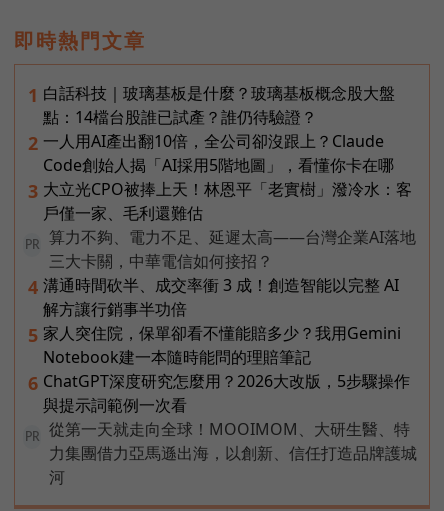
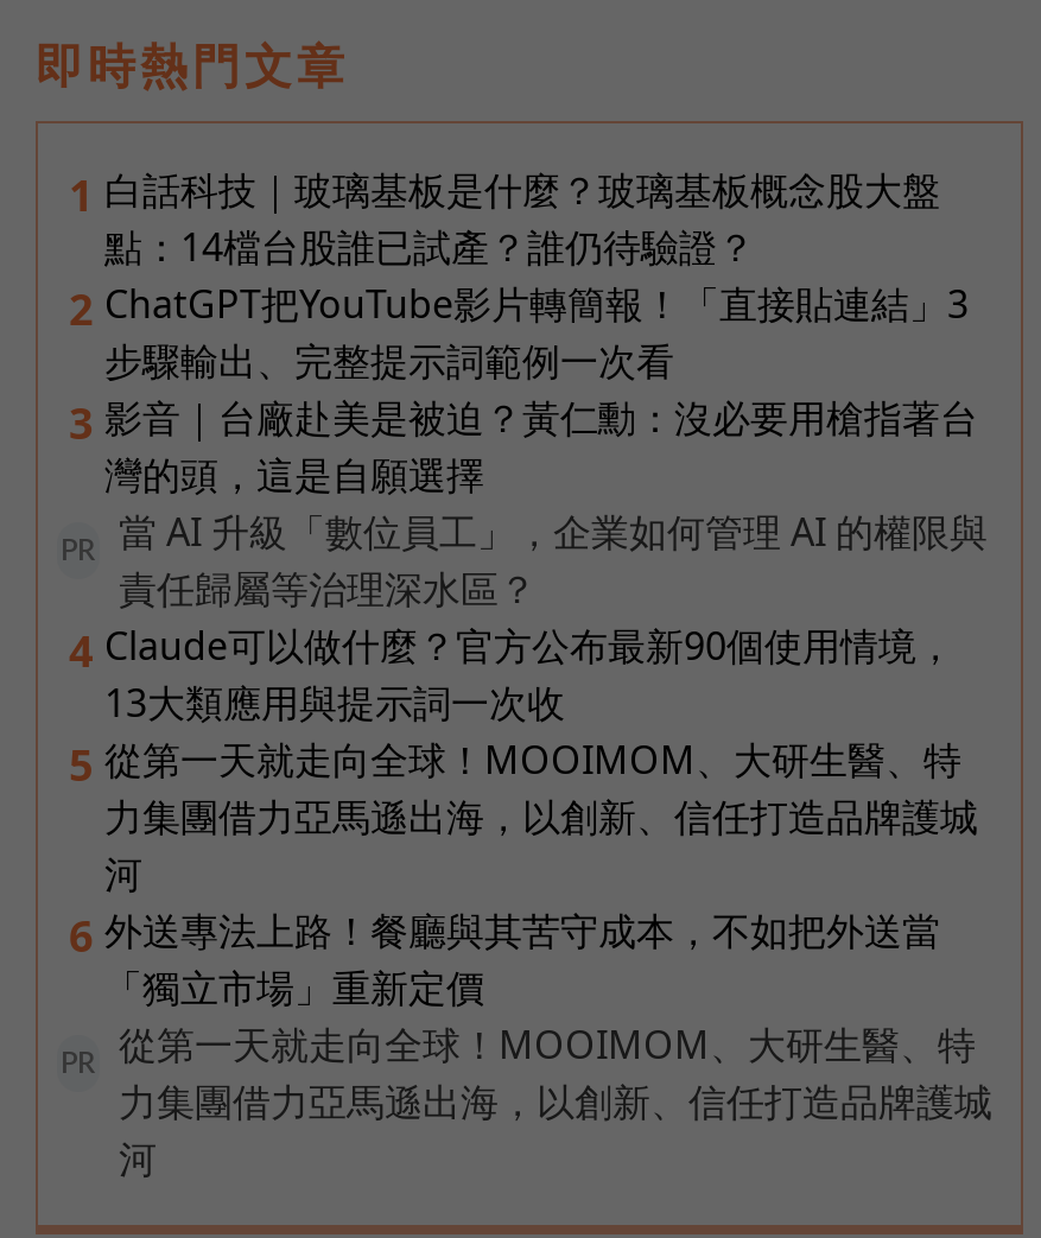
- 2 一人用AI產出翻10倍，全公司卻沒跟上？Claude
- Code創始人揭「AI採用5階地圖」，看懂你卡在哪
- 3 大立光CPO被捧上天！林恩平「老實樹」潑冷水：客
- 戶僅一家、毛利還難估
+ 2 ChatGPT把YouTube影片轉簡報！「直接貼連結」3
+ 步驟輸出、完整提示詞範例一次看
+ 3 影音｜台廠赴美是被迫？黃仁勳：沒必要用槍指著台
+ 灣的頭，這是自願選擇

- 算力不夠、電力不足、延遲太高——台灣企業AI落地
- 三大卡關，中華電信如何接招？
- 4 溝通時間砍半、成交率衝 3 成！創造智能以完整 AI
- 解方讓行銷事半功倍
- 5 家人突住院，保單卻看不懂能賠多少？我用Gemini
- Notebook建一本隨時能問的理賠筆記
- 6 ChatGPT深度研究怎麼用？2026大改版，5步驟操作
- 與提示詞範例一次看
+ 當 AI 升級「數位員工」，企業如何管理 AI 的權限與
+ 責任歸屬等治理深水區？
+ 4 Claude可以做什麼？官方公布最新90個使用情境，
+ 13大類應用與提示詞一次收
+ 5 從第一天就走向全球！MOOIMOM、大研生醫、特
+ 力集團借力亞馬遜出海，以創新、信任打造品牌護城
+ 河
+ 6 外送專法上路！餐廳與其苦守成本，不如把外送當
+ 「獨立市場」重新定價
